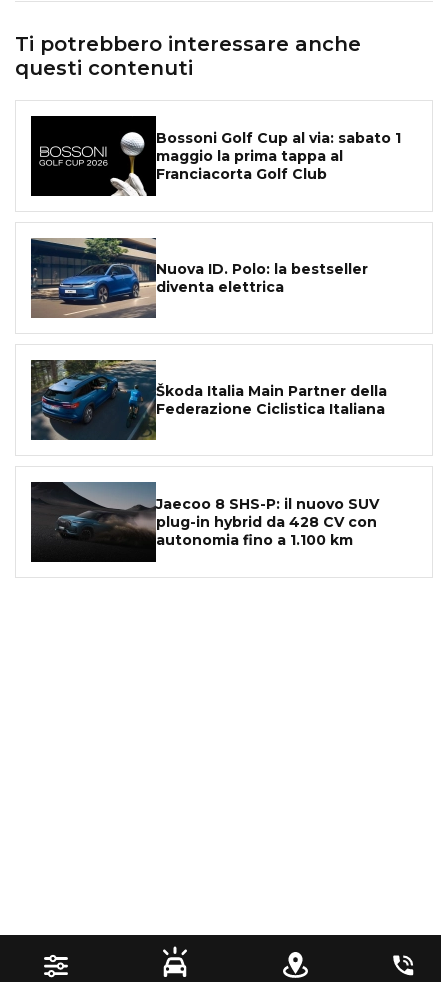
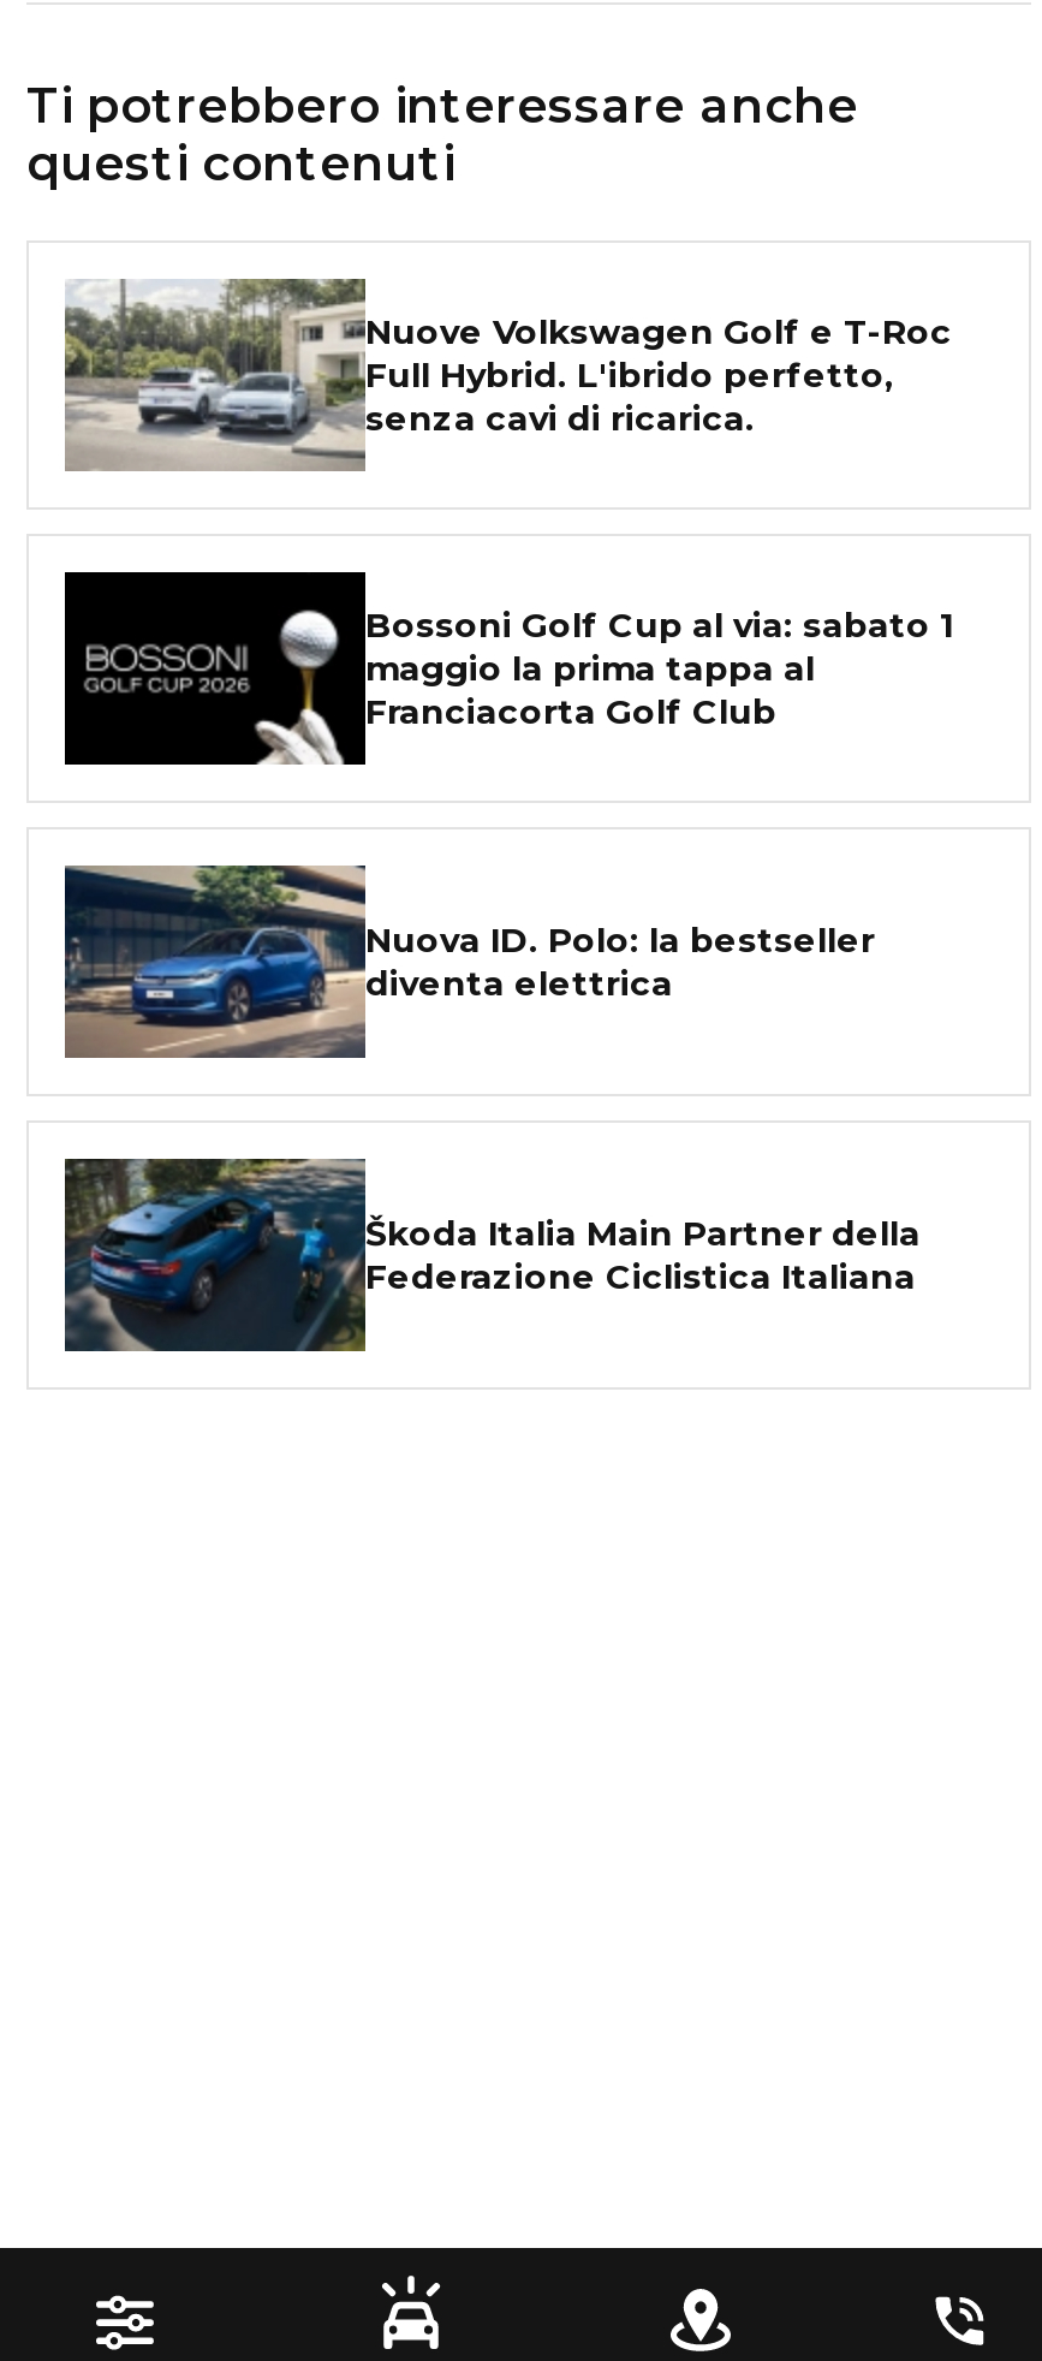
+ [image]
+ Nuove Volkswagen Golf e T-Roc
+ Full Hybrid. L'ibrido perfetto,
+ senza cavi di ricarica.

moved down: [image] | Bossoni Golf Cup al via: sabato 1 | maggio la prima tappa al | Franciacorta Golf Club | Nuova ID. Polo: la bestseller | diventa elettrica | Škoda Italia Main Partner della | Federazione Ciclistica Italiana

- [image]
- Jaecoo 8 SHS-P: il nuovo SUV
- plug-in hybrid da 428 CV con
- autonomia fino a 1.100 km
